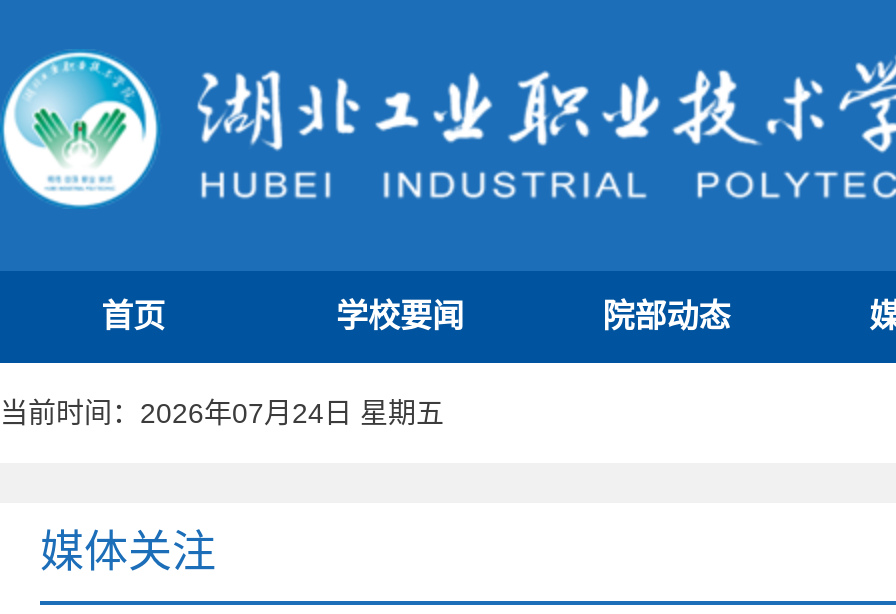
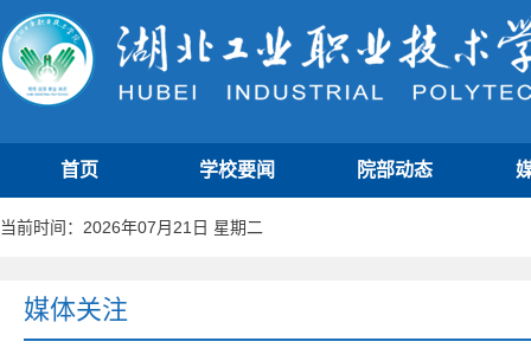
- 当前时间：2026年07月24日 星期五
+ 当前时间：2026年07月21日 星期二
